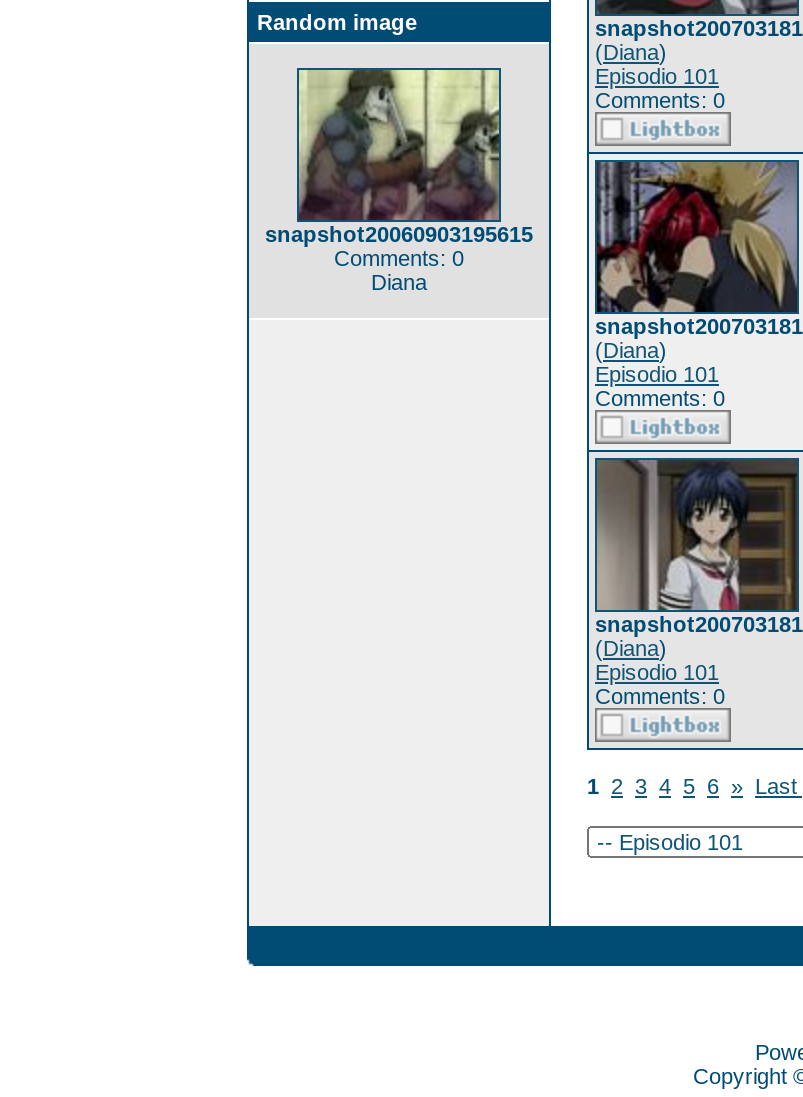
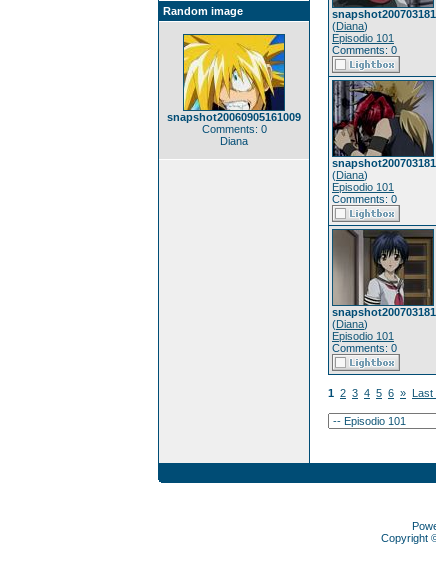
- [image]
- snapshot20060903195615
+ [image]
+ snapshot20060905161009
